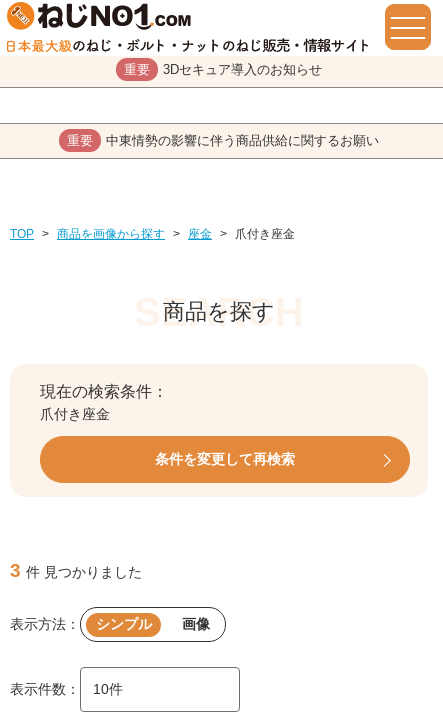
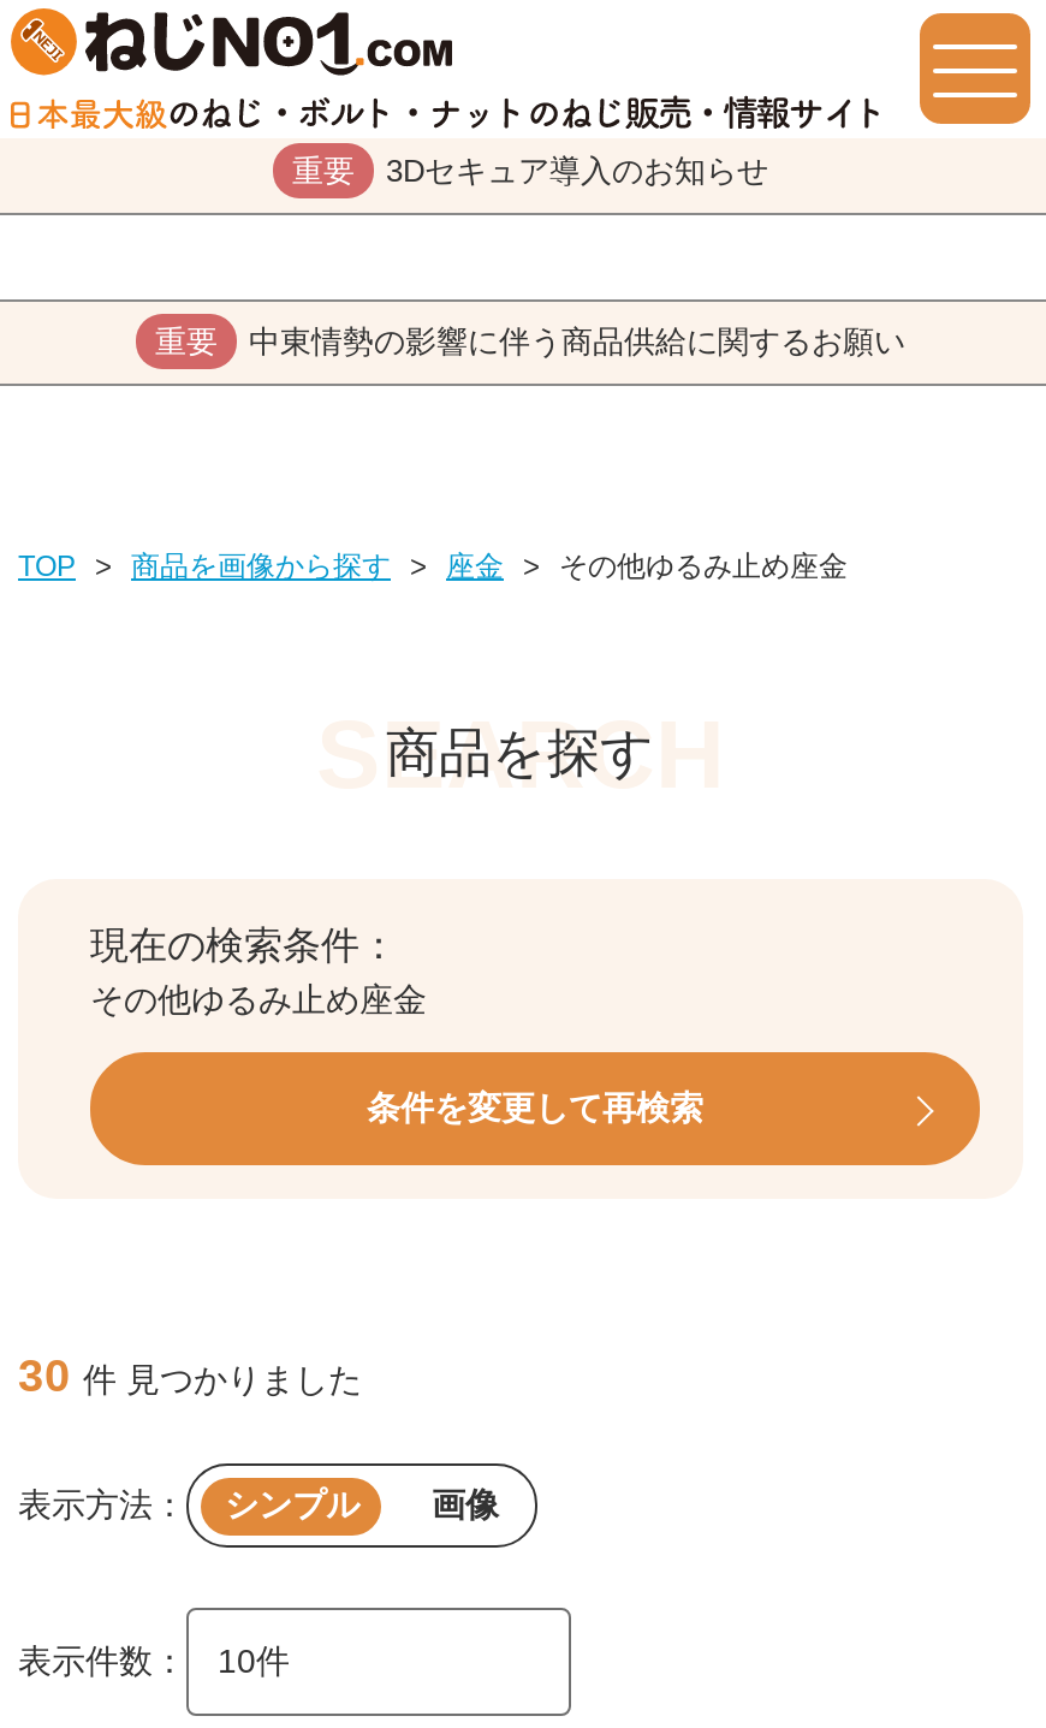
- TOP > 商品を画像から探す > 座金 > 爪付き座金
+ TOP > 商品を画像から探す > 座金 > その他ゆるみ止め座金

- 爪付き座金
+ その他ゆるみ止め座金

- 3 件 見つかりました
+ 30 件 見つかりました
